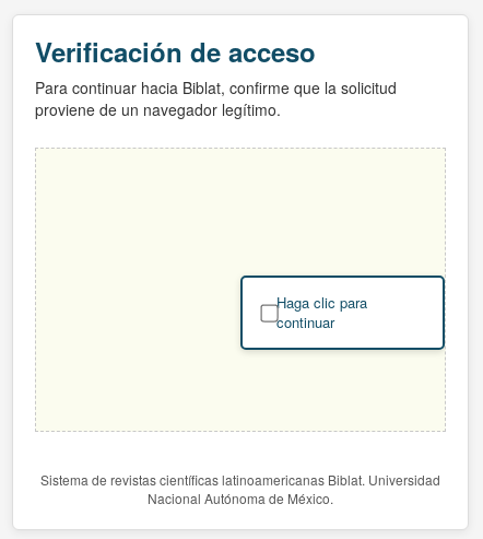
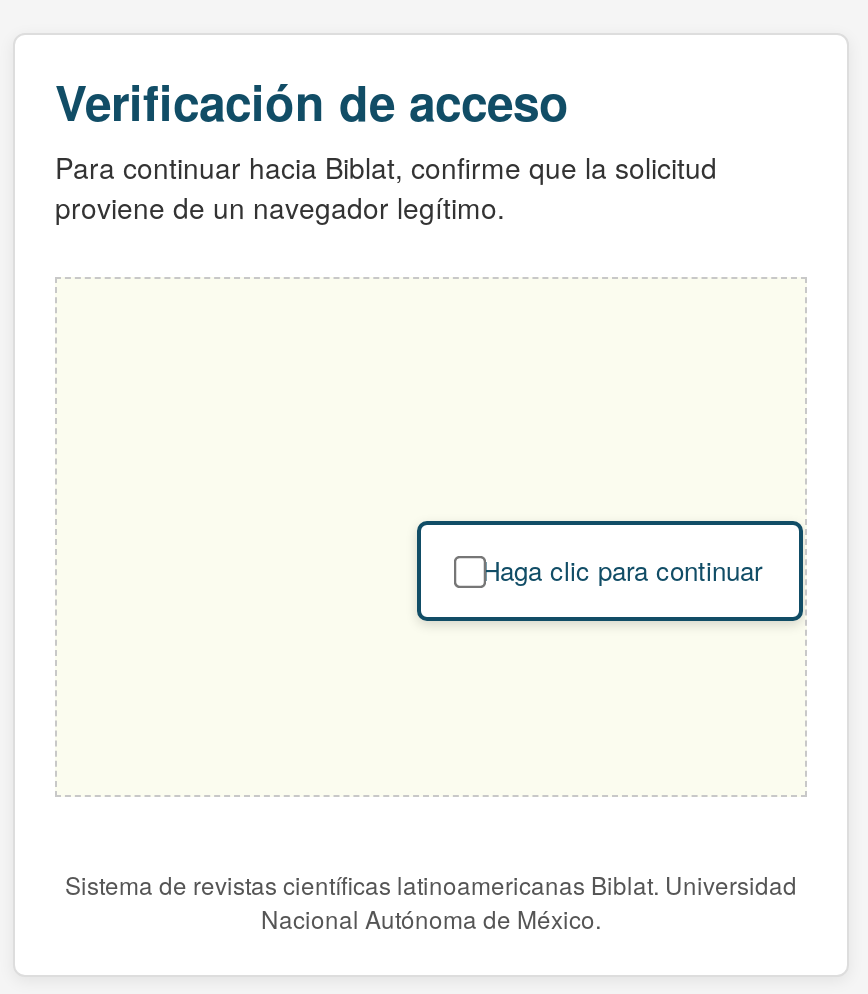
- [image]
+ [image]
